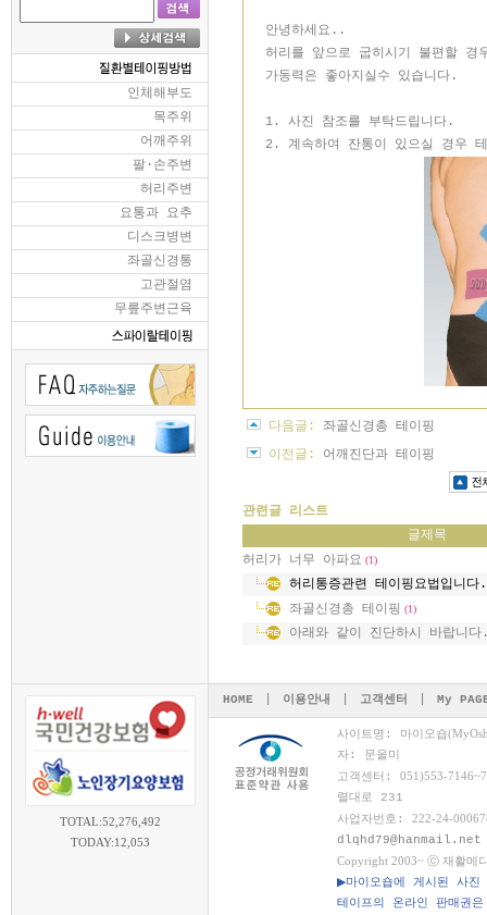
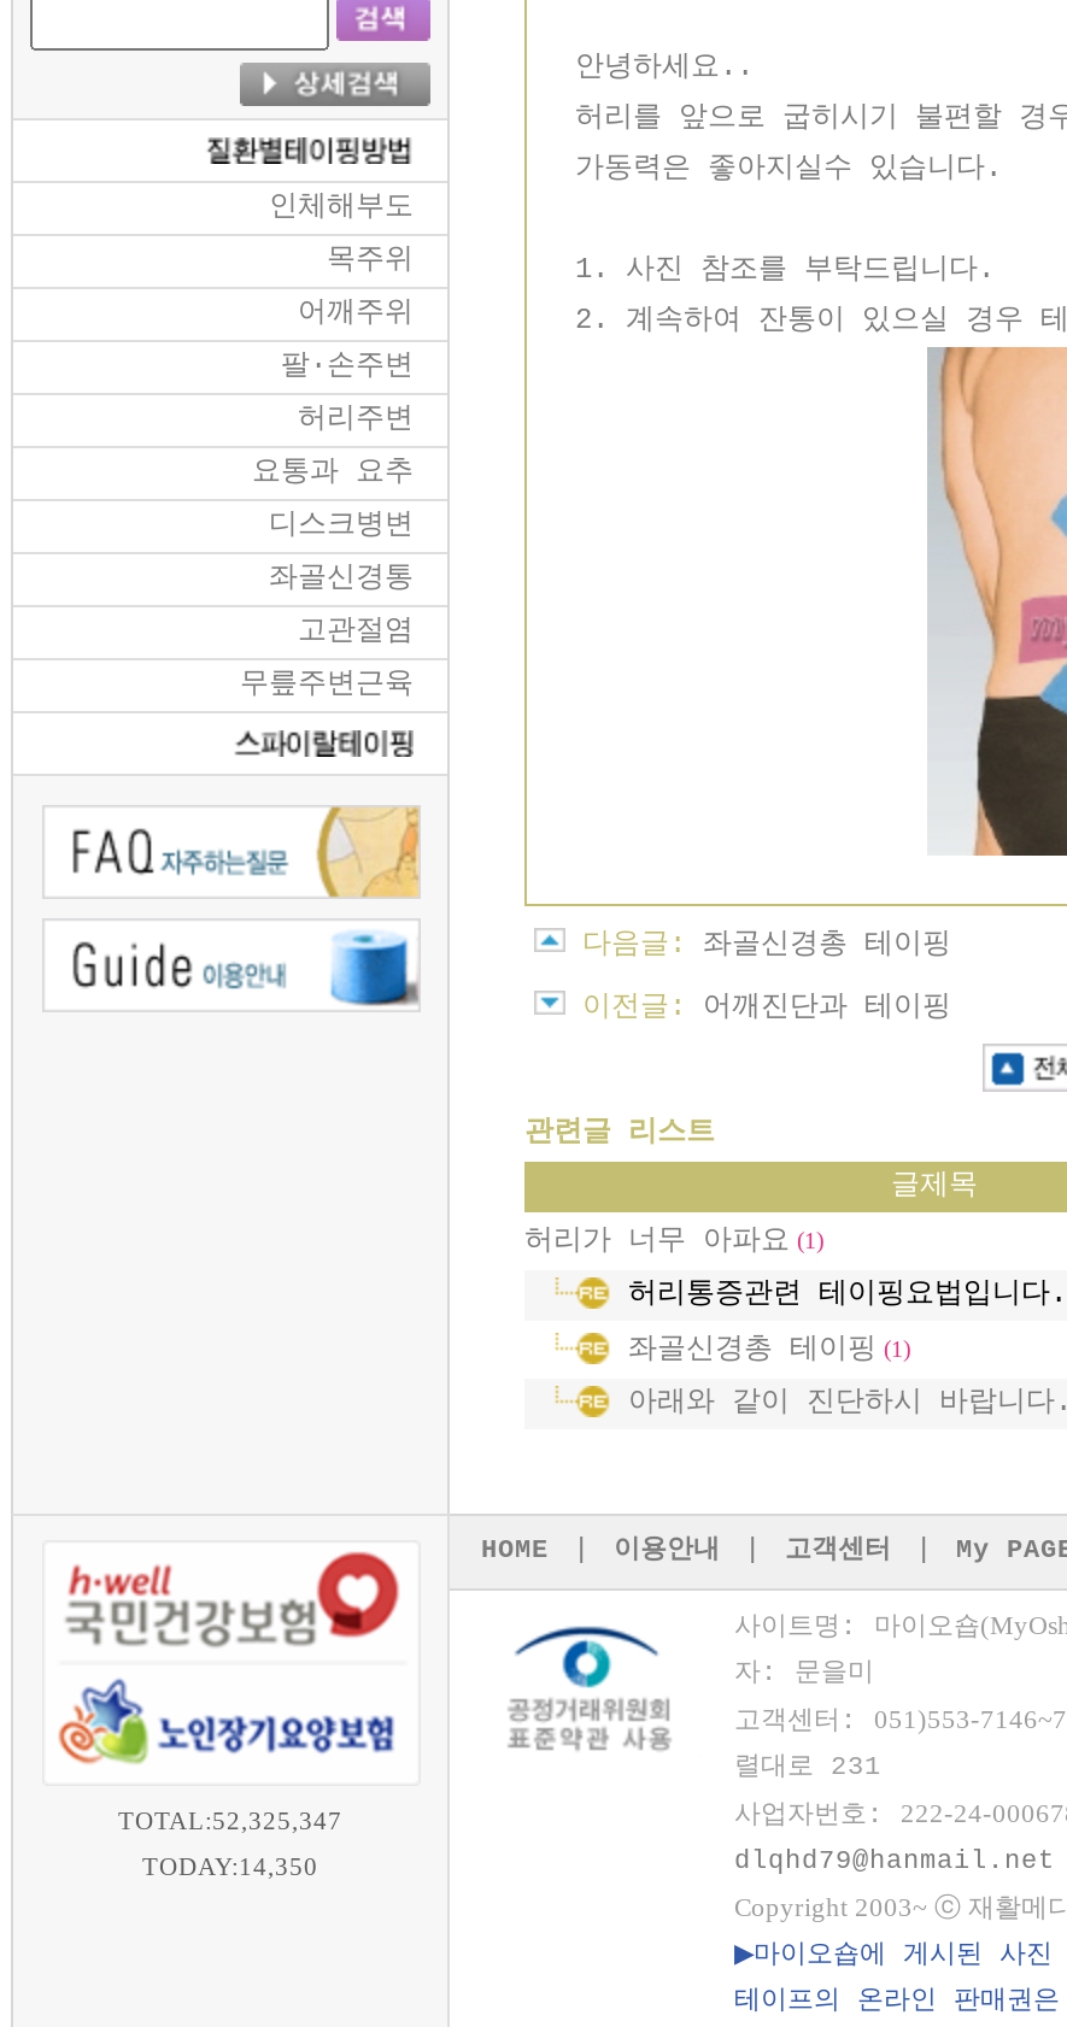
- TOTAL:52,276,492
+ TOTAL:52,325,347

- TODAY:12,053
+ TODAY:14,350
